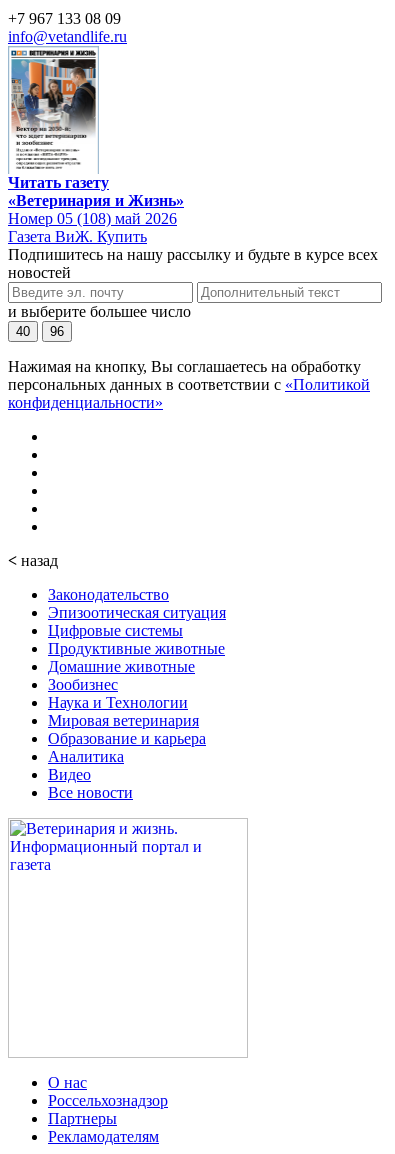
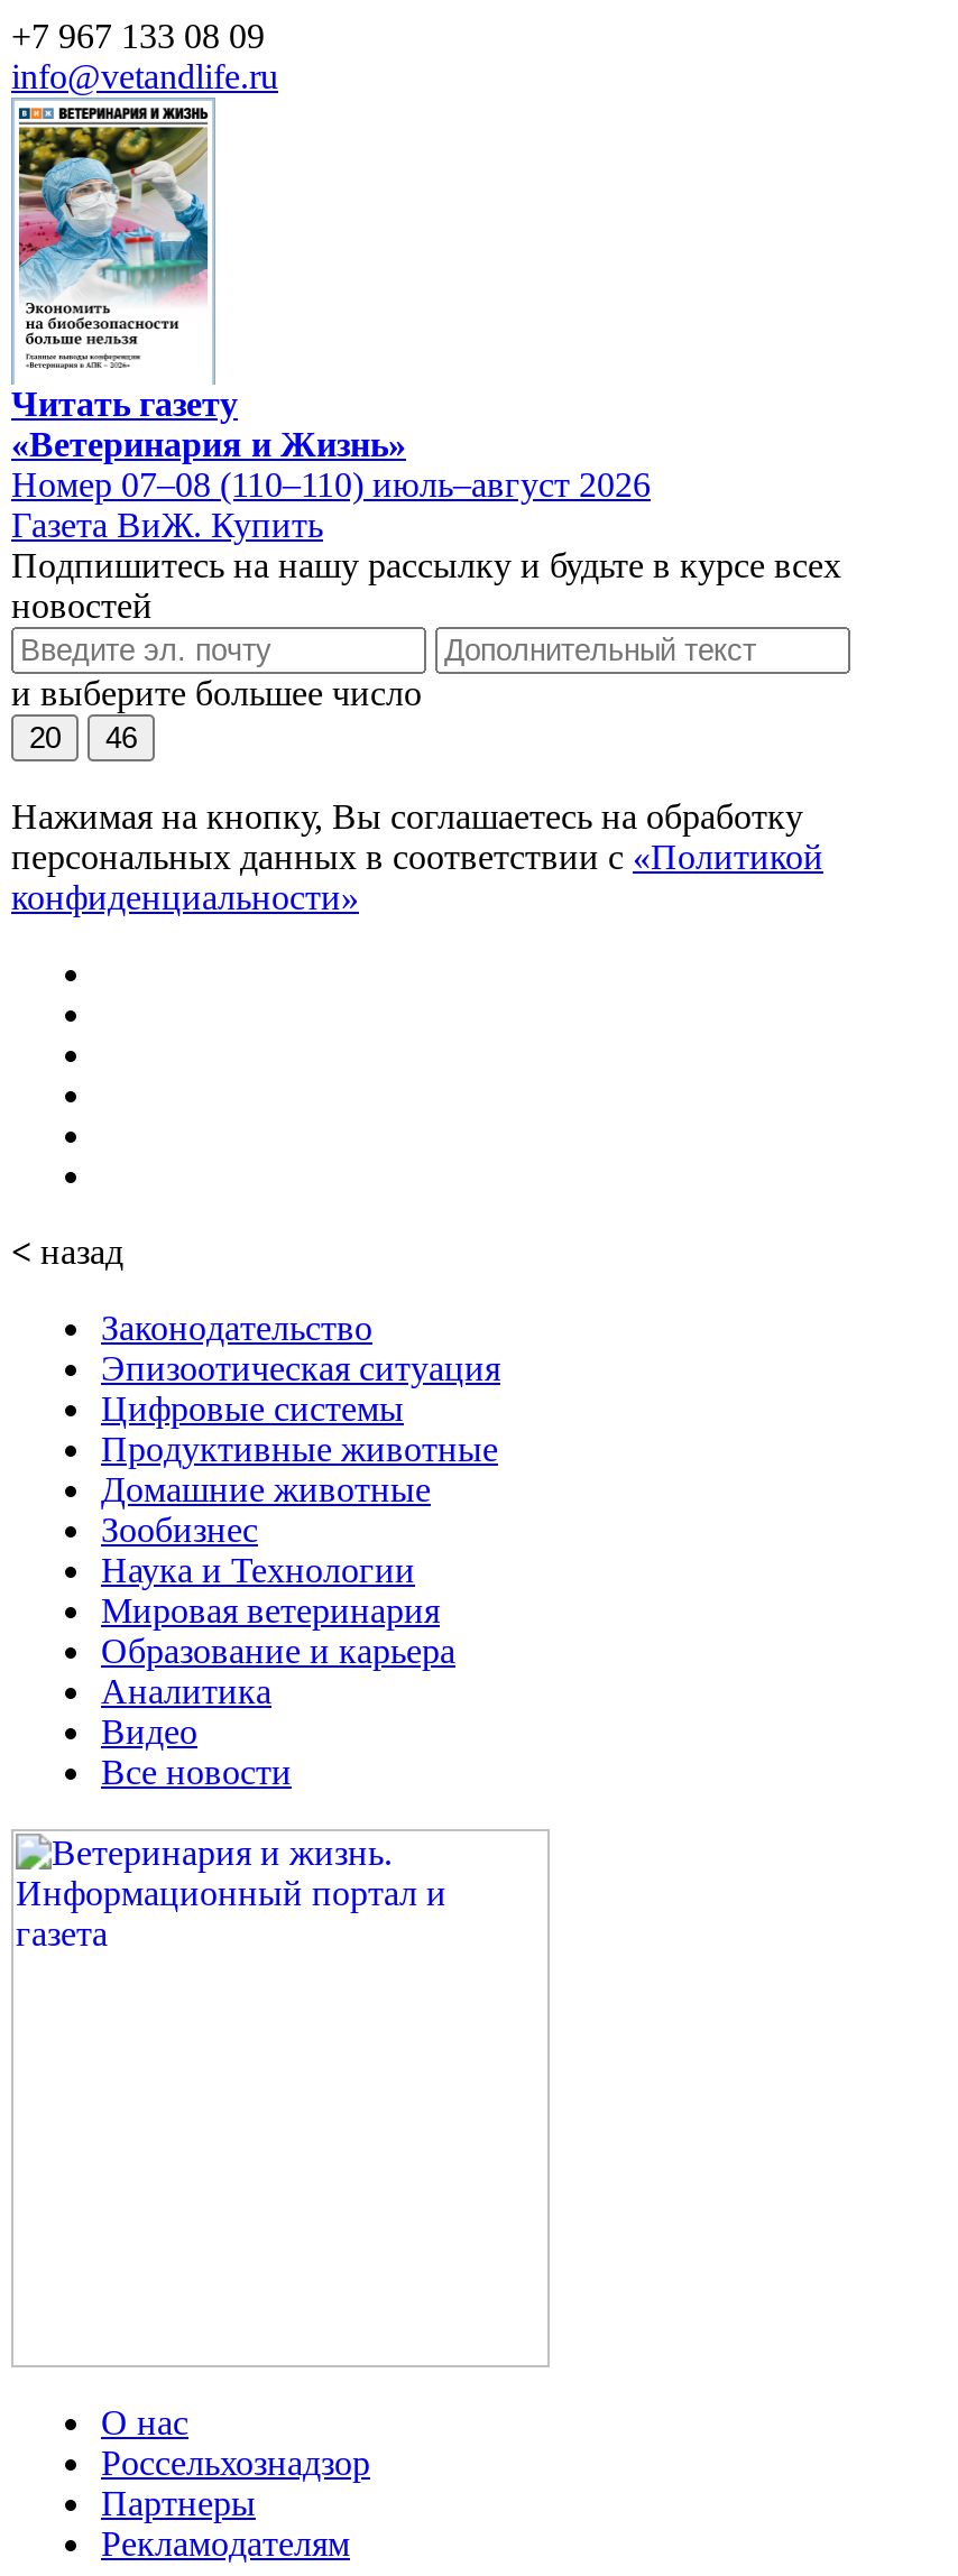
- [image]
+ [image]

- Номер 05 (108) май 2026
+ Номер 07–08 (110–110) июль–август 2026

- 40
+ 20

- 96
+ 46
